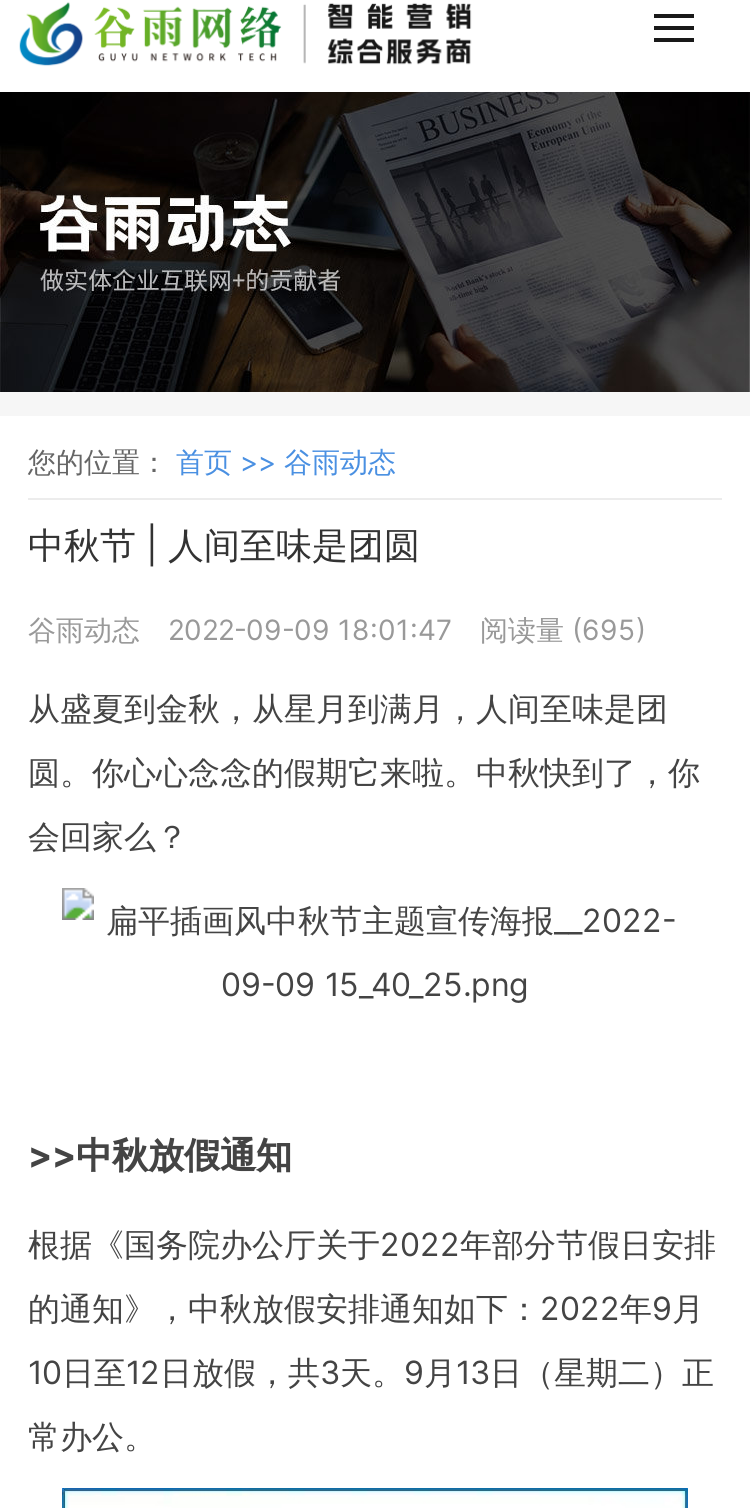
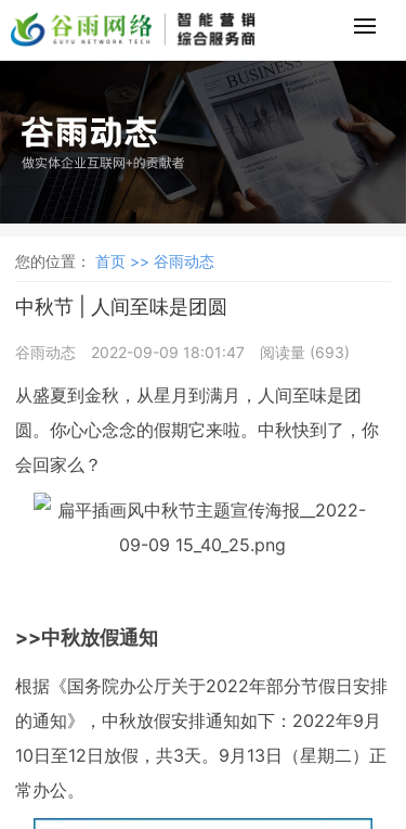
- 谷雨动态 2022-09-09 18:01:47 阅读量 (695)
+ 谷雨动态 2022-09-09 18:01:47 阅读量 (693)
